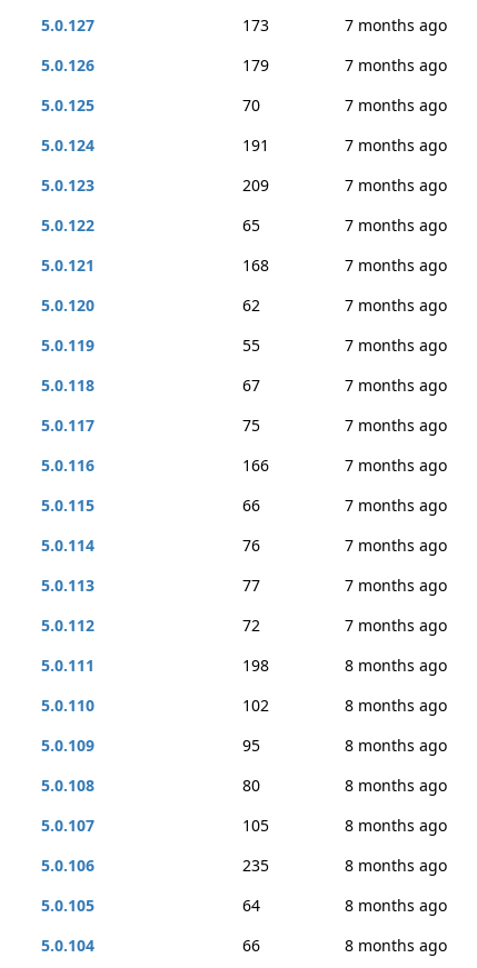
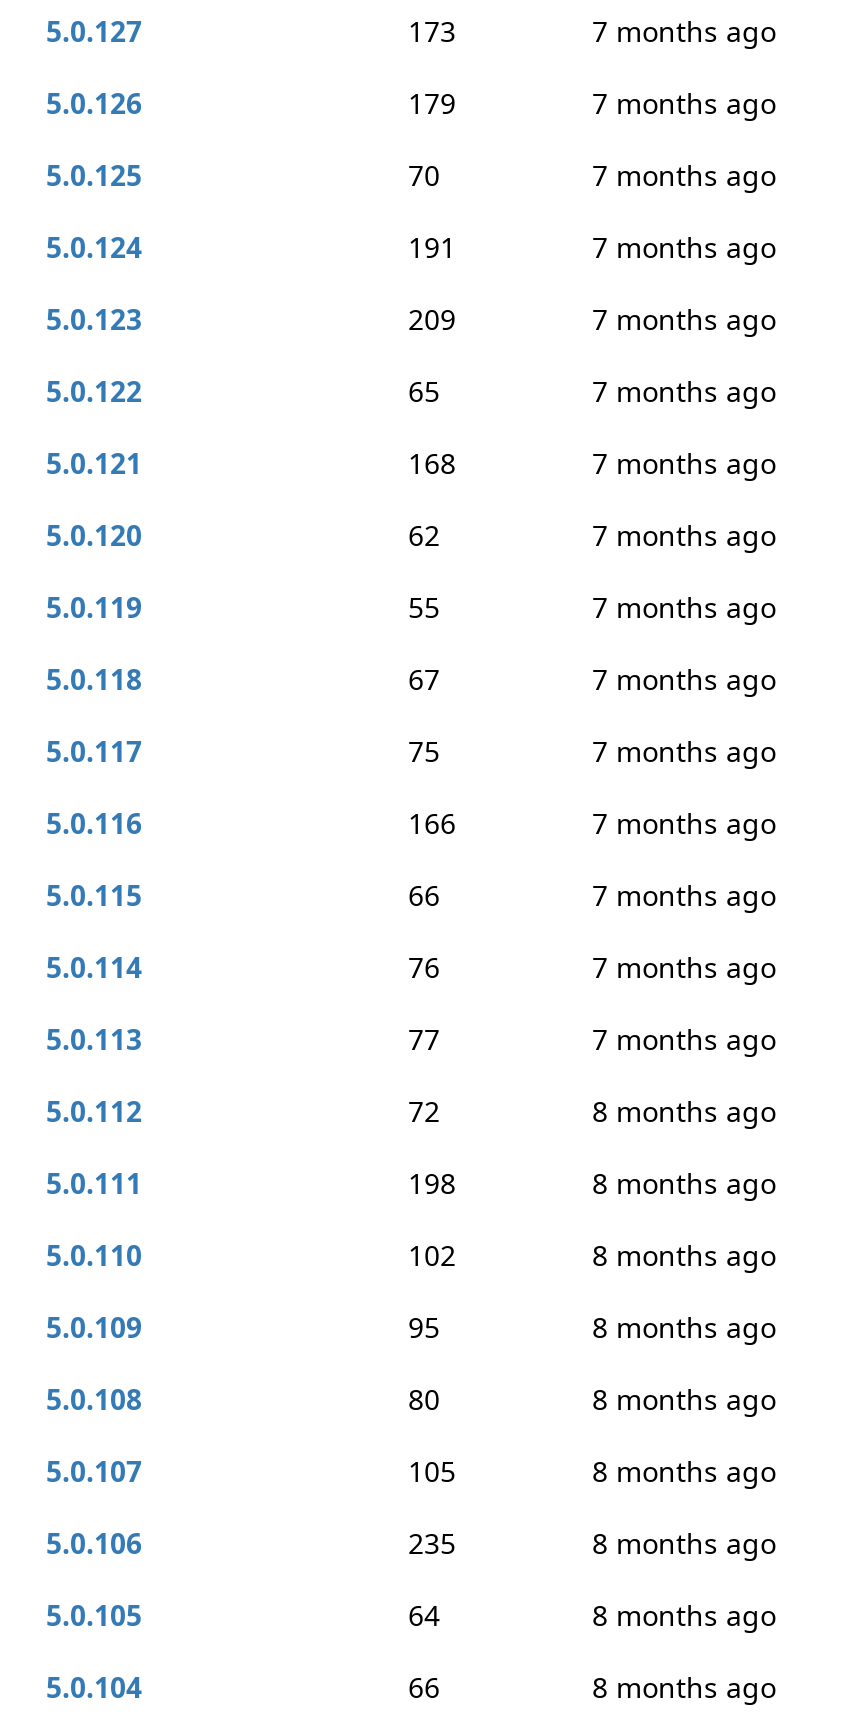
- 7 months ago
+ 8 months ago
